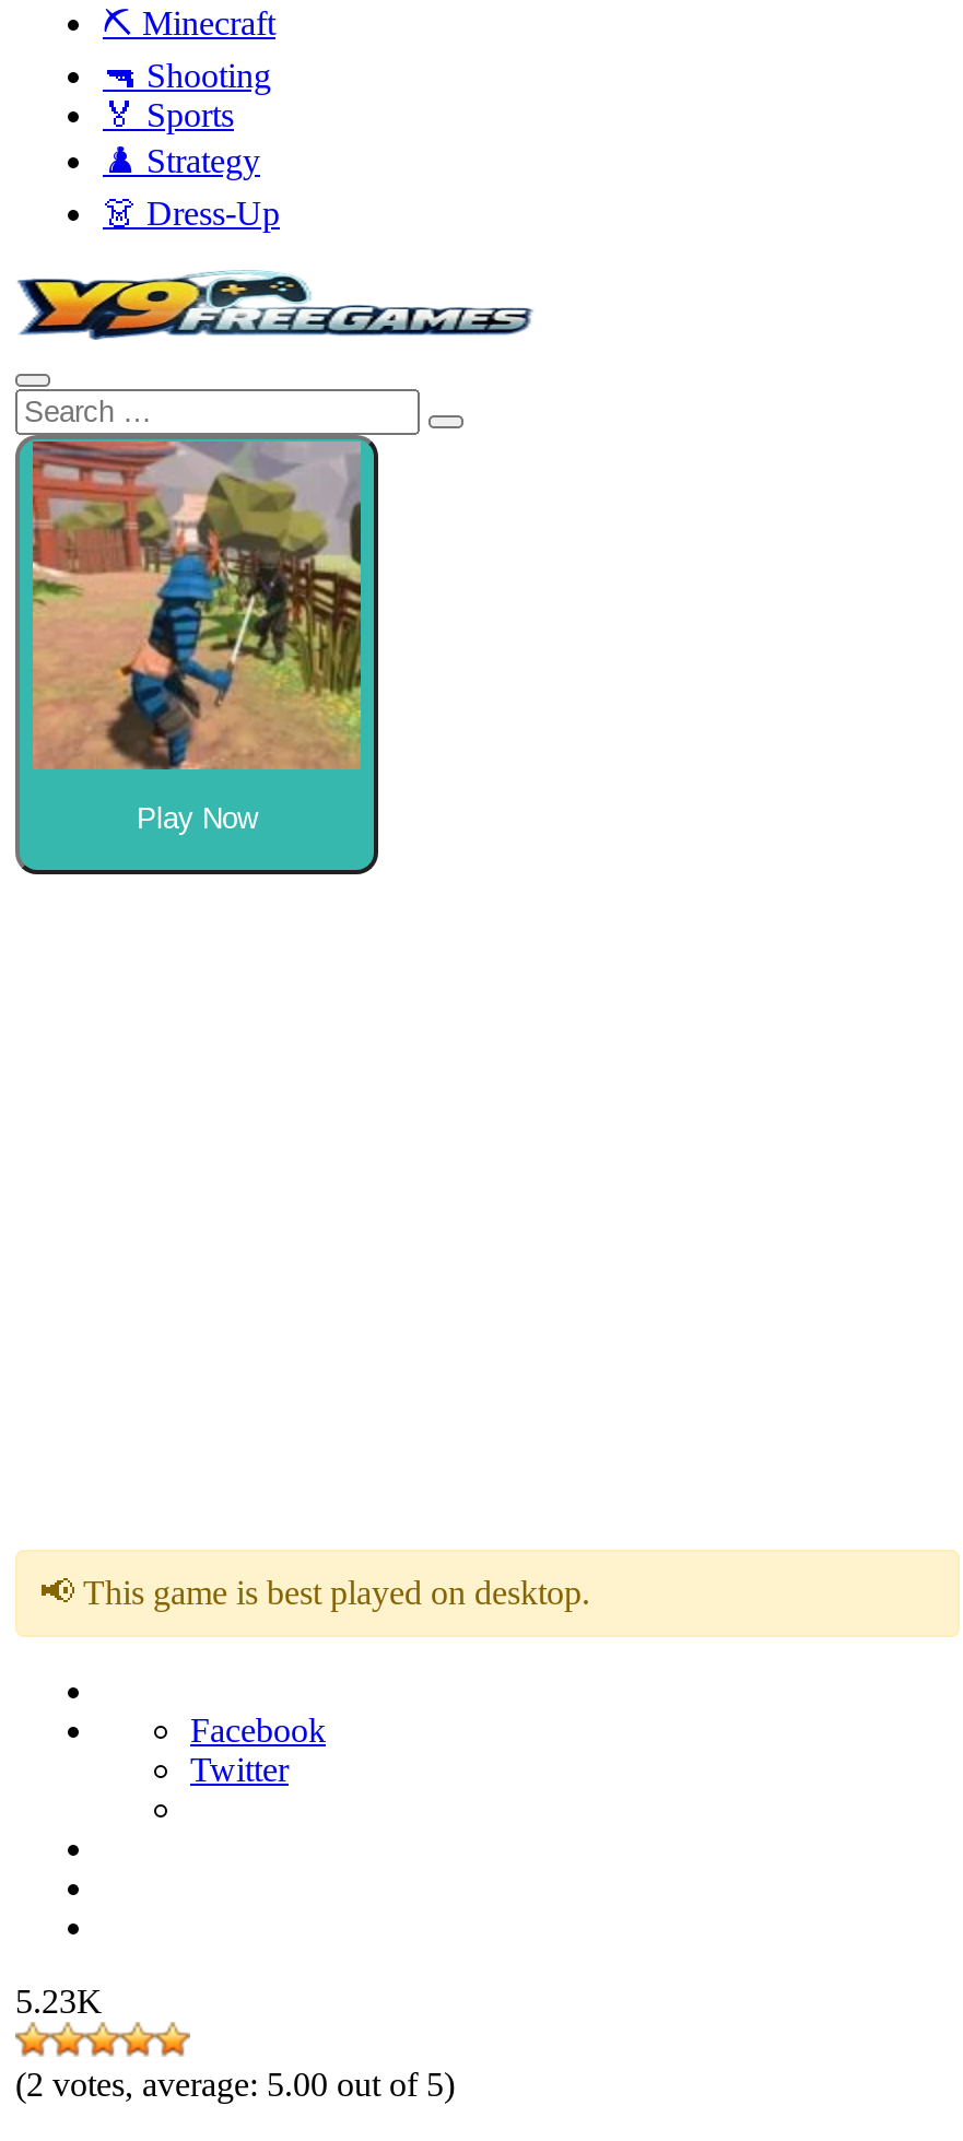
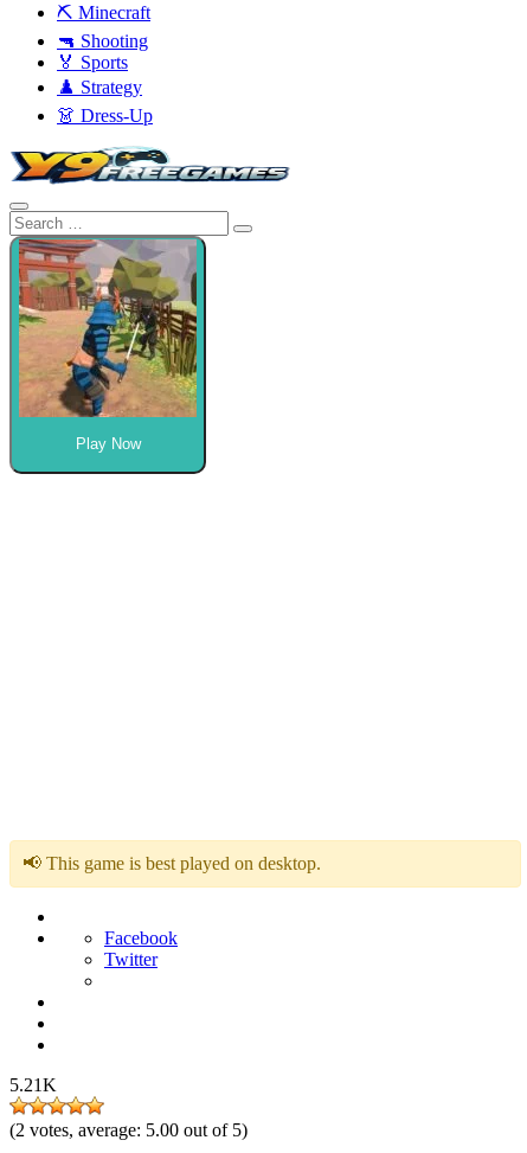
- 5.23K
+ 5.21K
